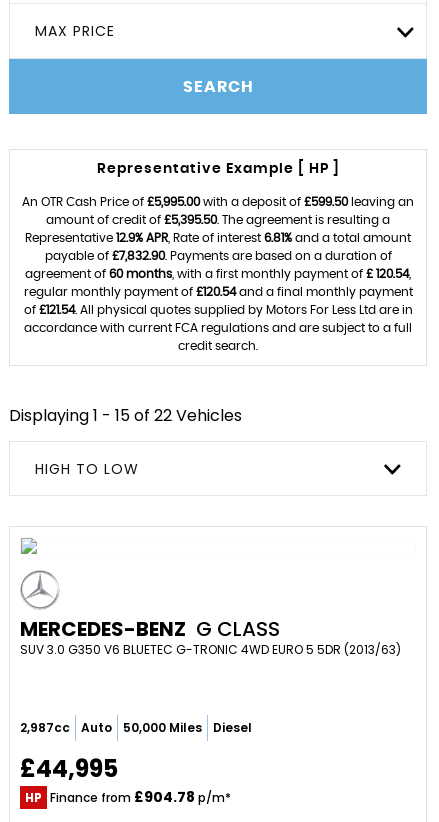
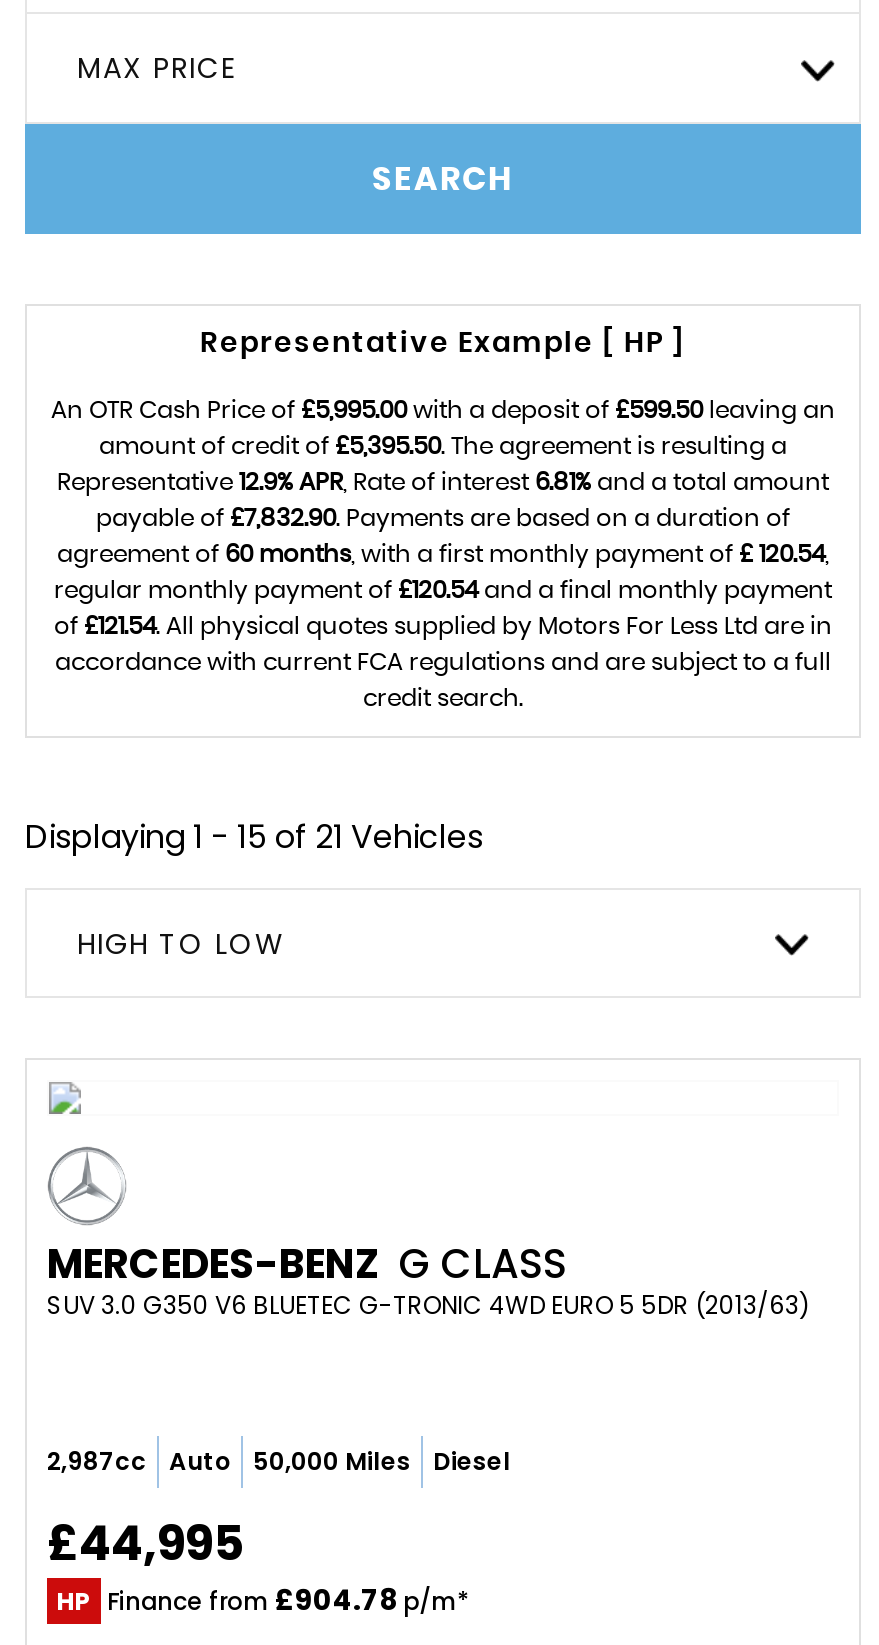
- Displaying 1 - 15 of 22 Vehicles
+ Displaying 1 - 15 of 21 Vehicles
